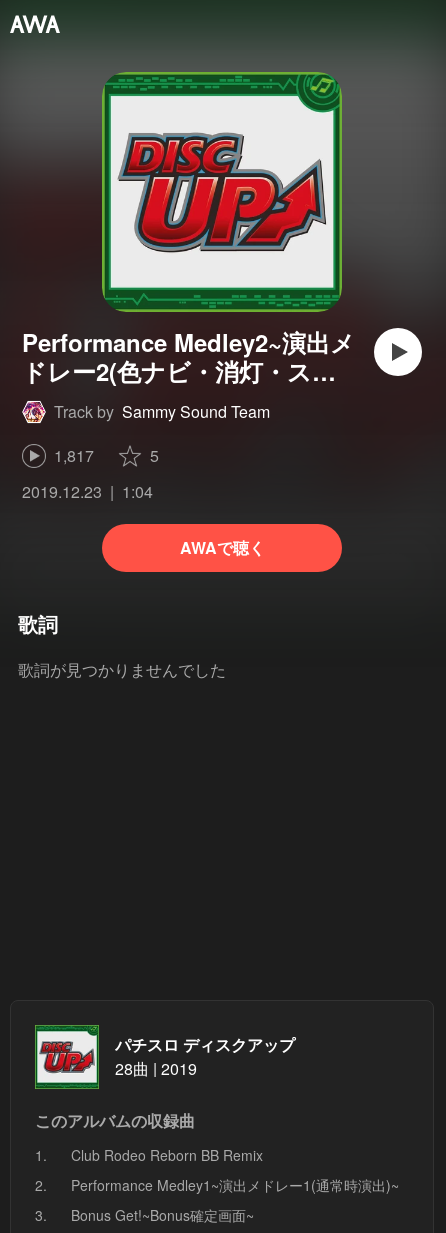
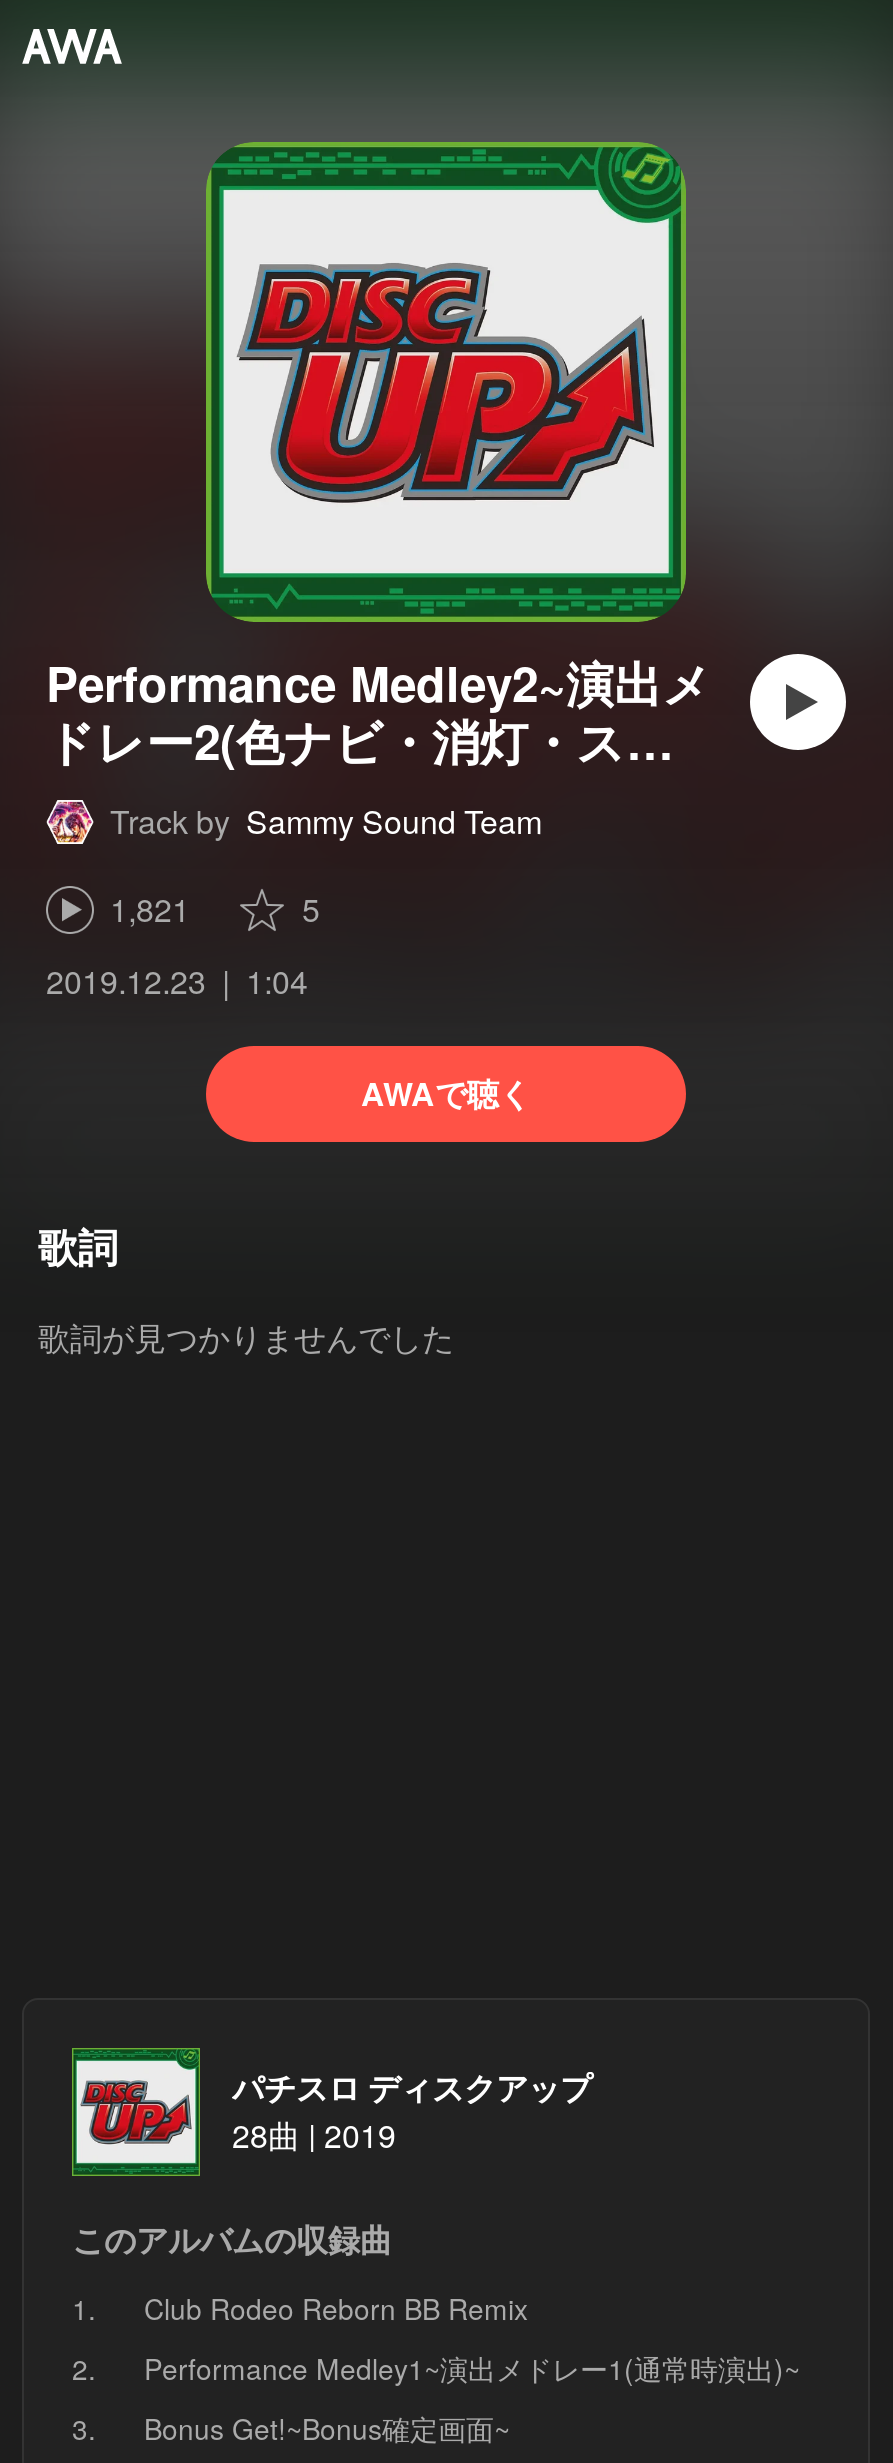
- 1,817
+ 1,821
